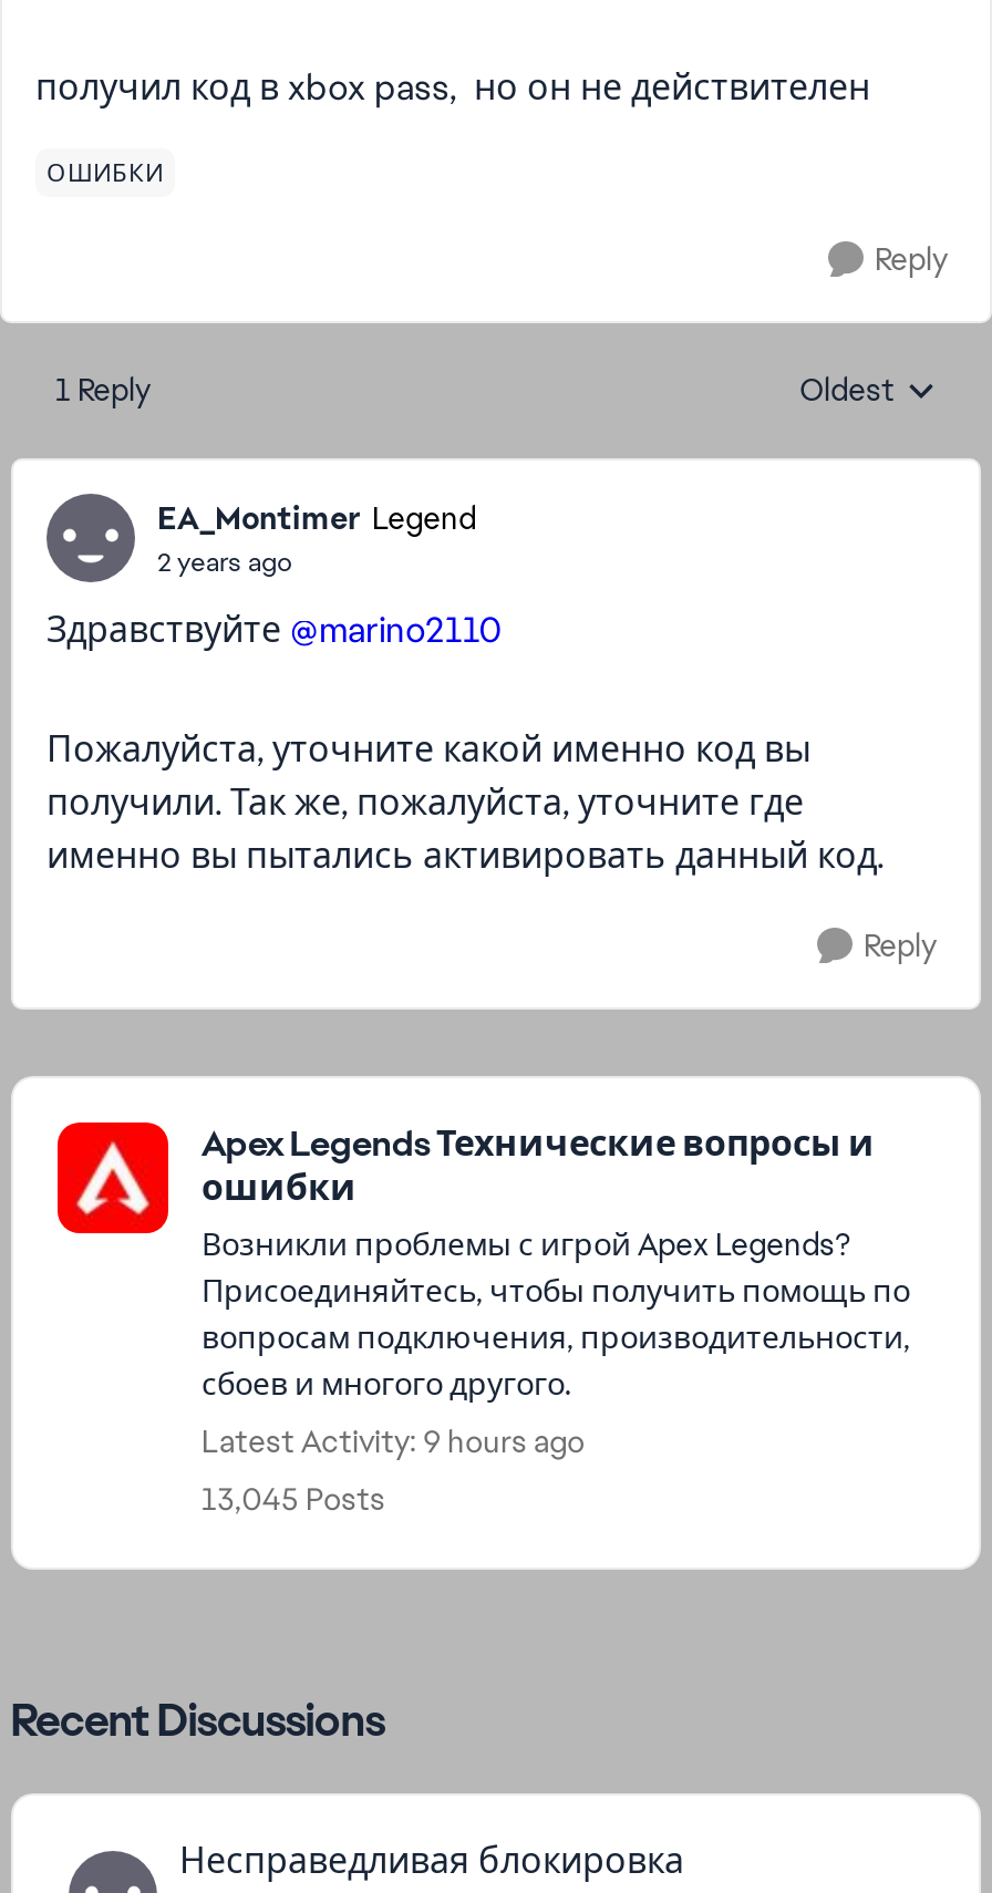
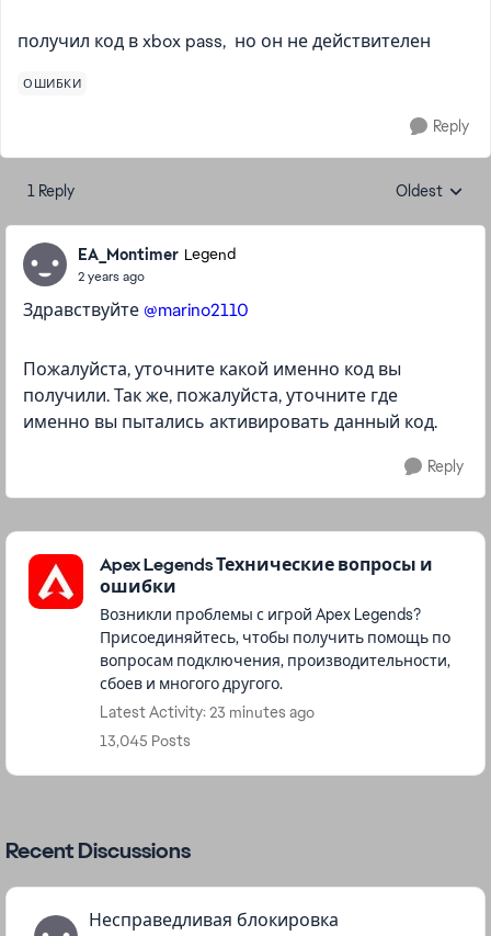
- Latest Activity: 9 hours ago
+ Latest Activity: 23 minutes ago
